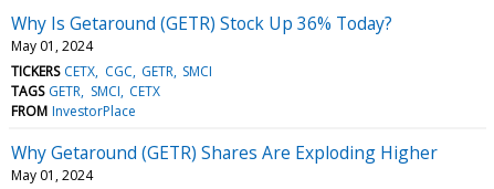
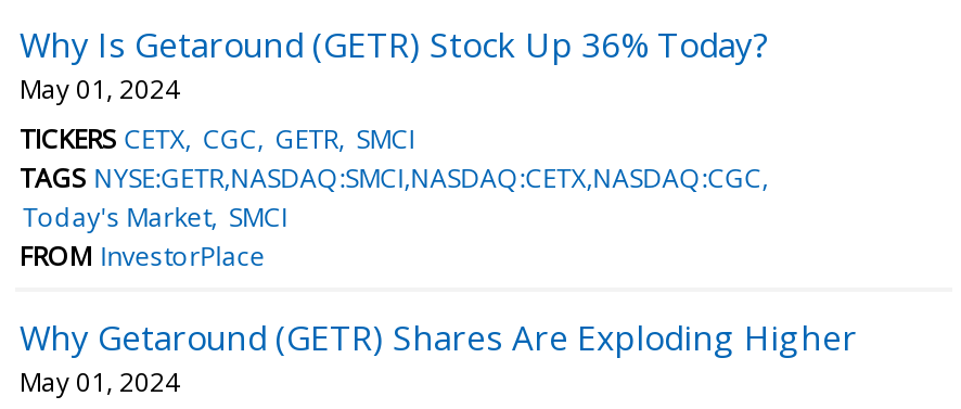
- TAGS GETR SMCI CETX
+ TAGS NYSE:GETR,NASDAQ:SMCI,NASDAQ:CETX,NASDAQ:CGC
+ Today's Market SMCI
